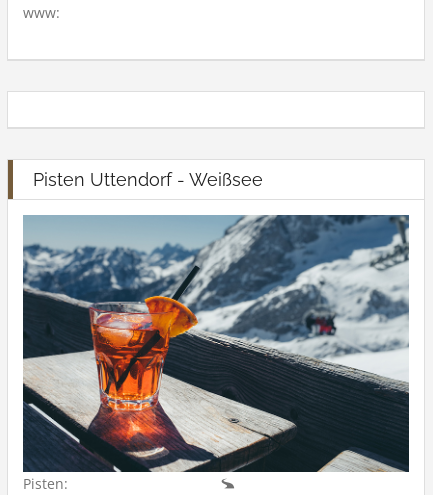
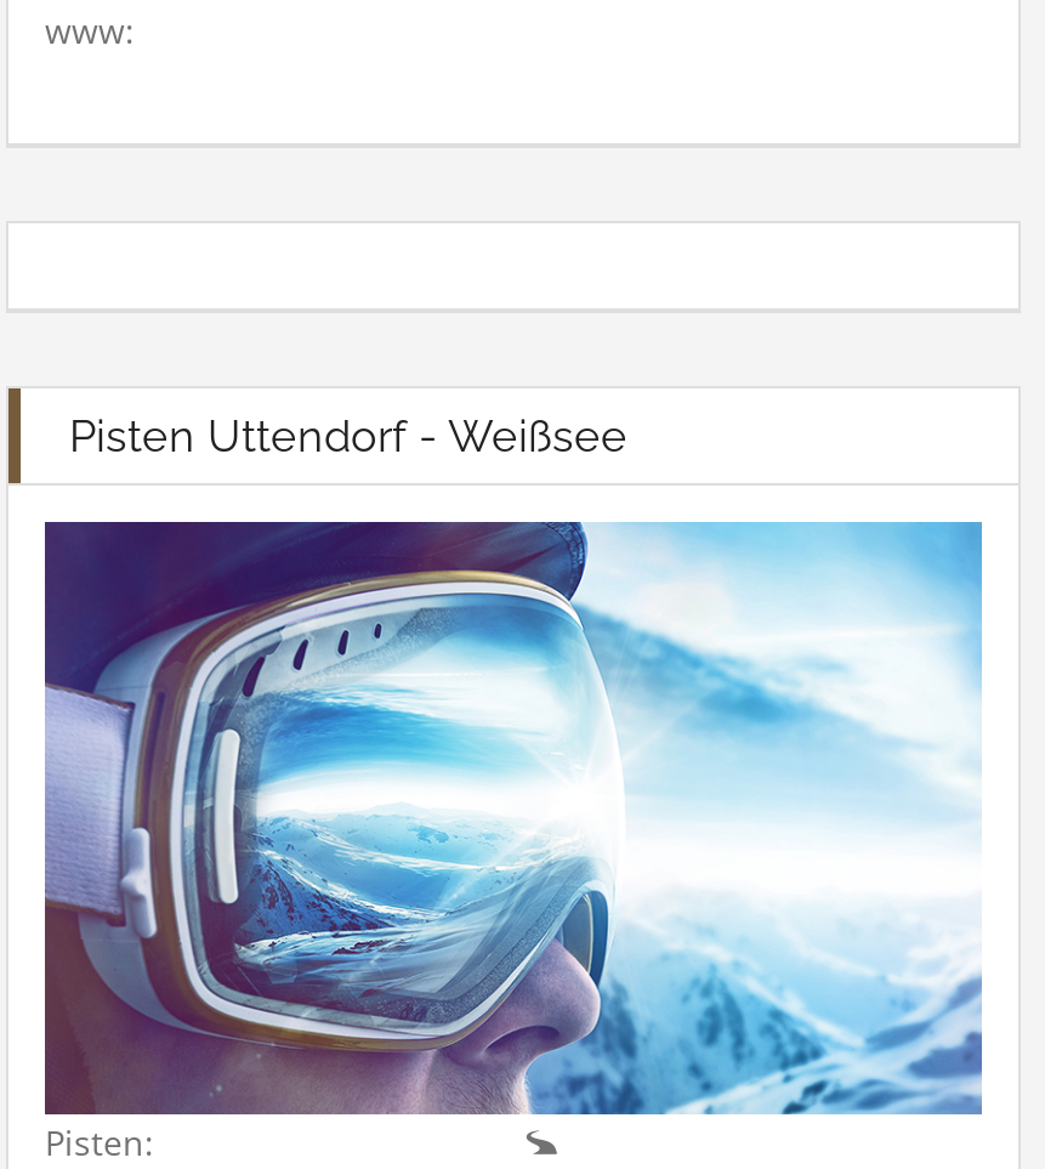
- [image]
+ [image]
